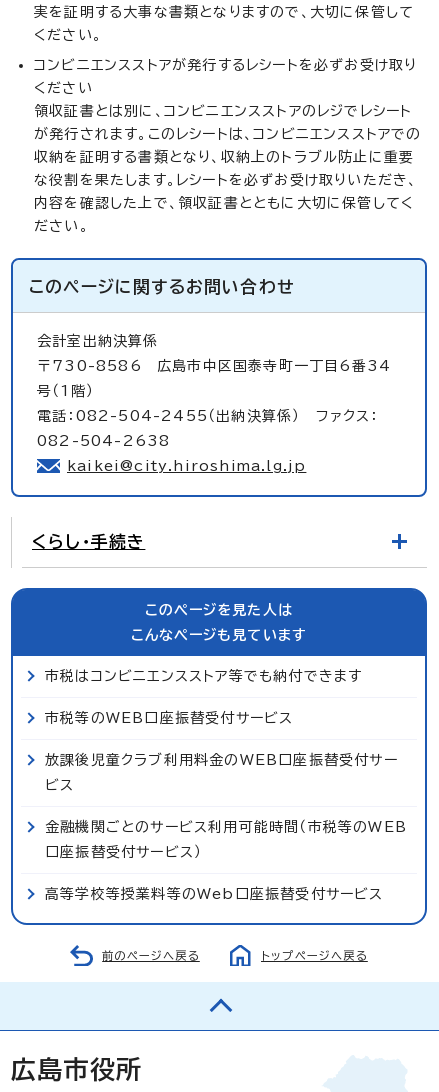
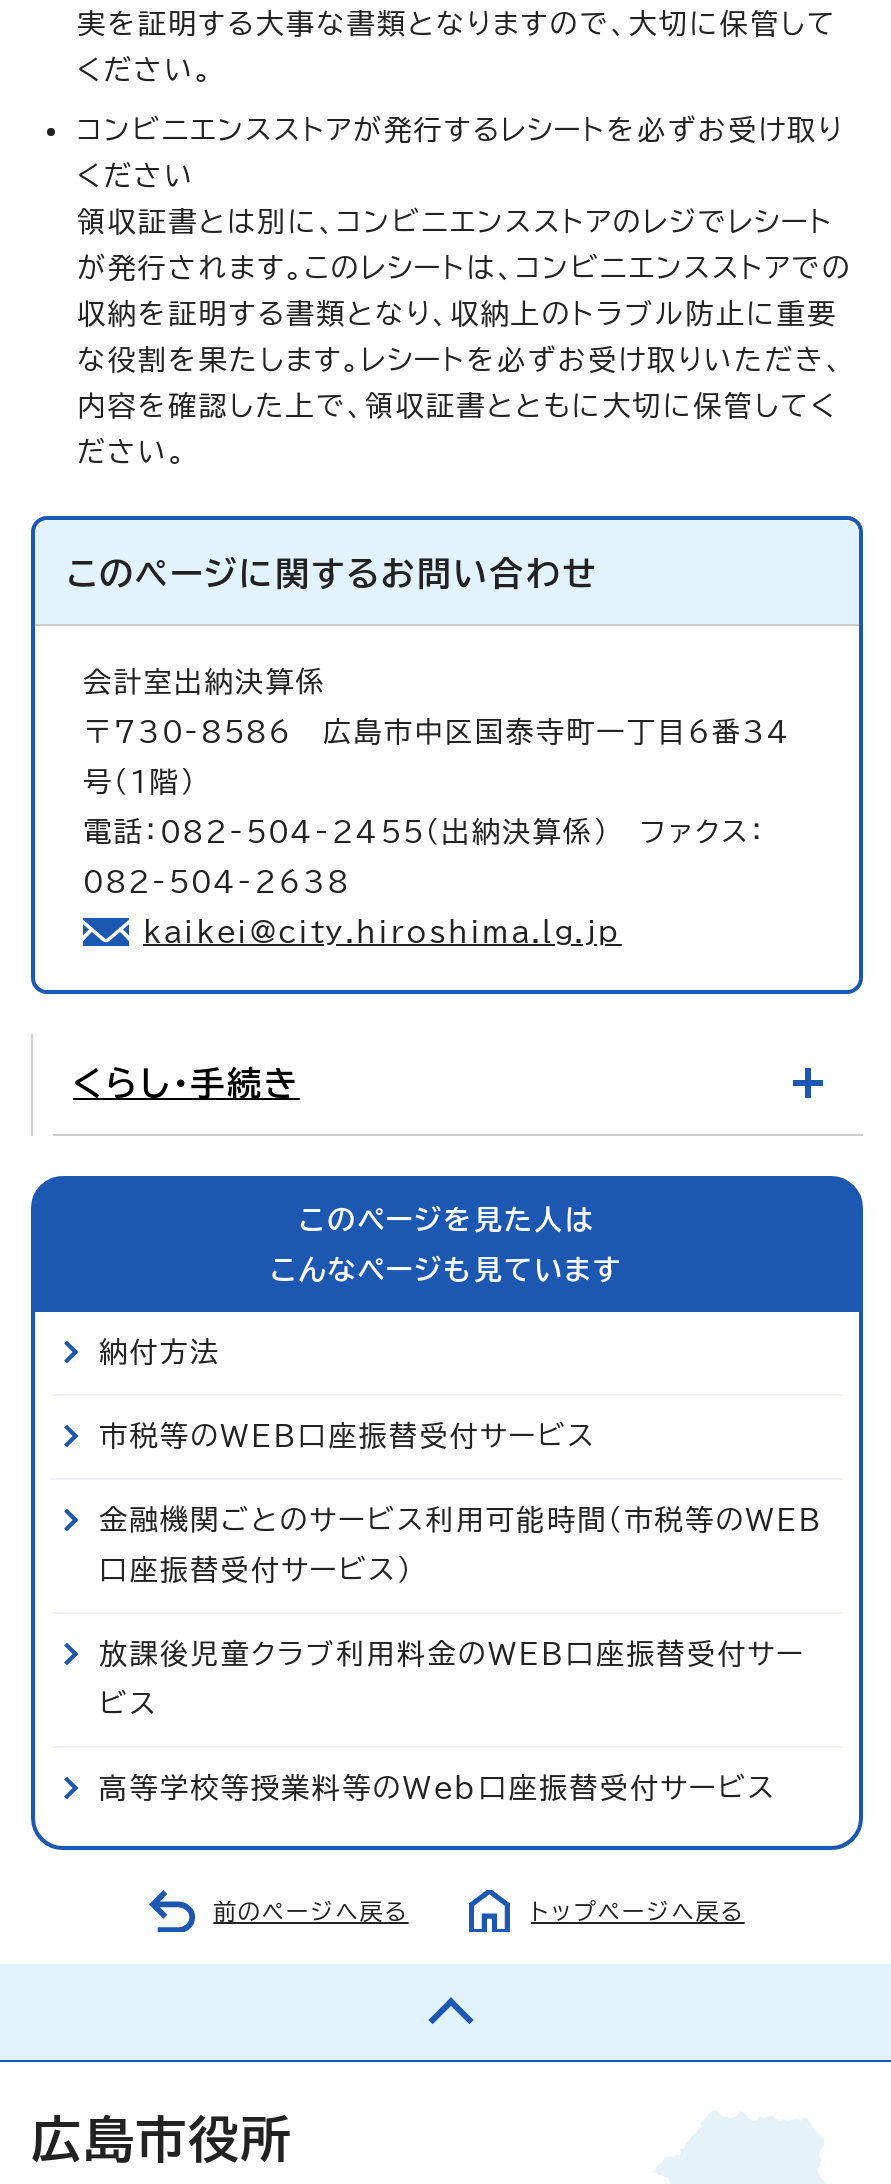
- 市税はコンビニエンスストア等でも納付できます
+ 納付方法

moved down: 放課後児童クラブ利用料金のWEB口座振替受付サー | ビス

moved up: 金融機関ごとのサービス利用可能時間（市税等のWEB | 口座振替受付サービス）
